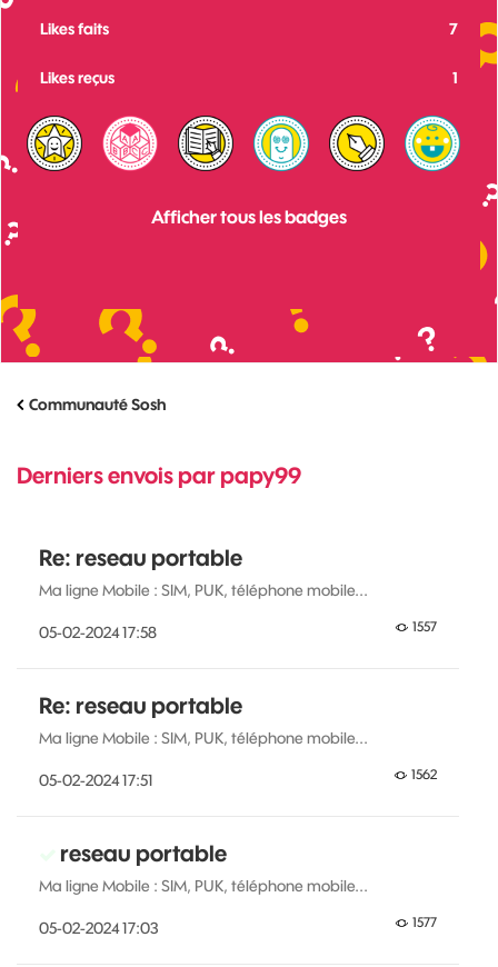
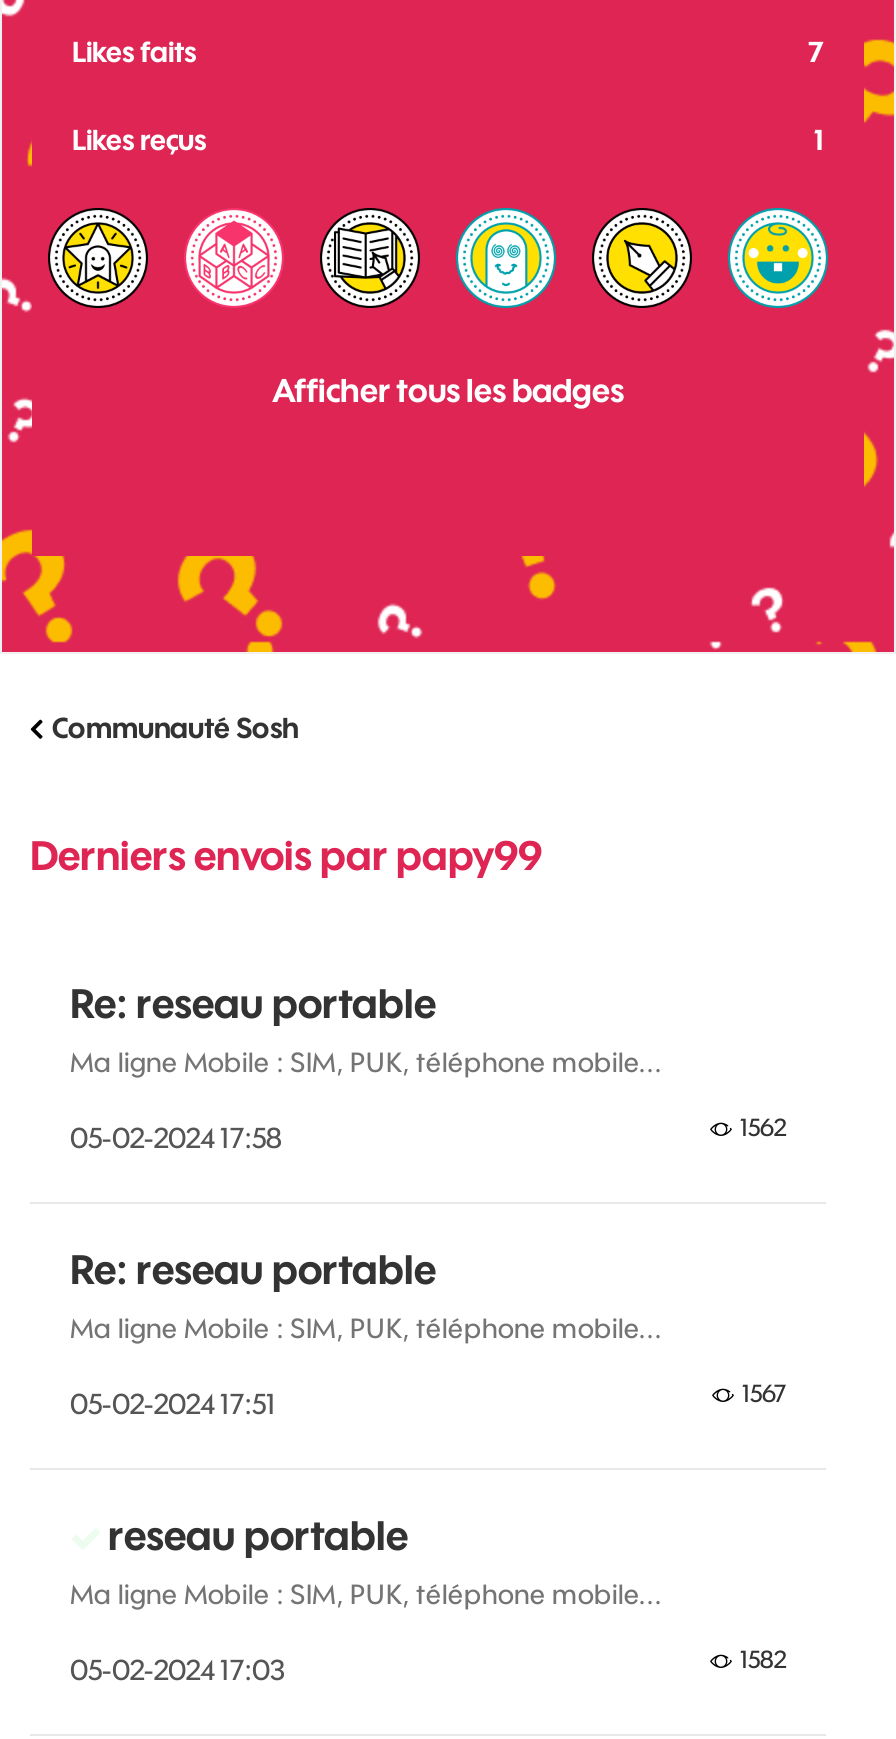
- 1557
+ 1562

- 1562
+ 1567

- 1577
+ 1582
